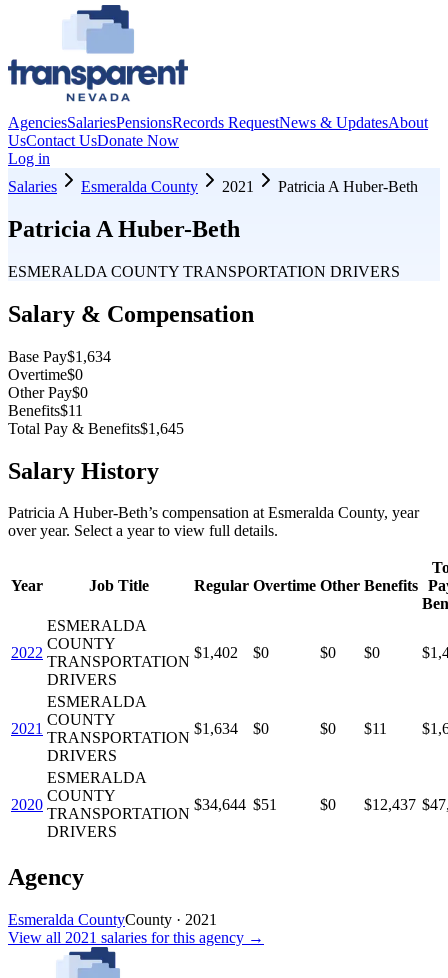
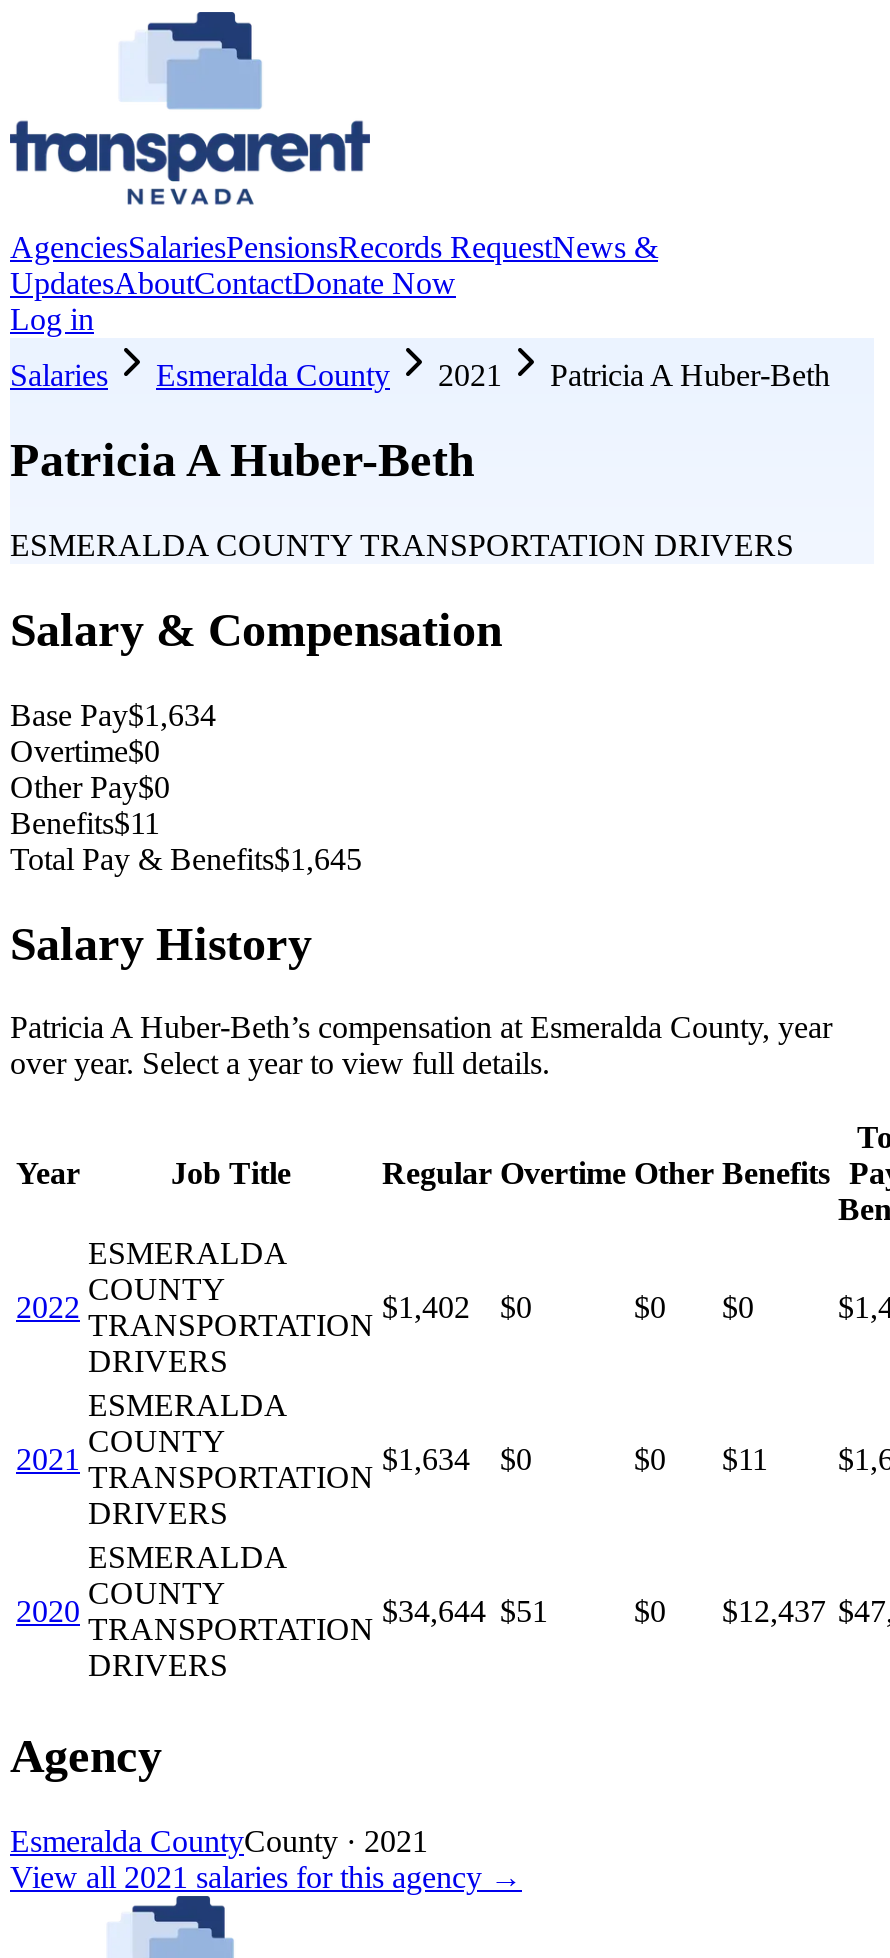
- AgenciesSalariesPensionsRecords RequestNews & UpdatesAbout
- UsContact UsDonate Now
+ AgenciesSalariesPensionsRecords RequestNews &
+ UpdatesAboutContactDonate Now
